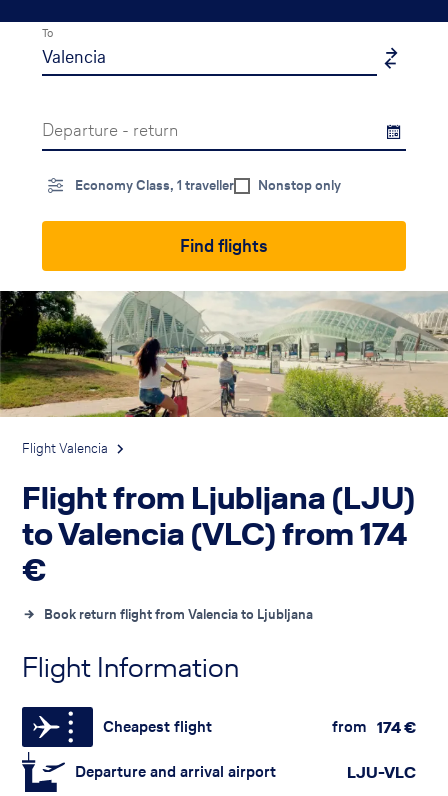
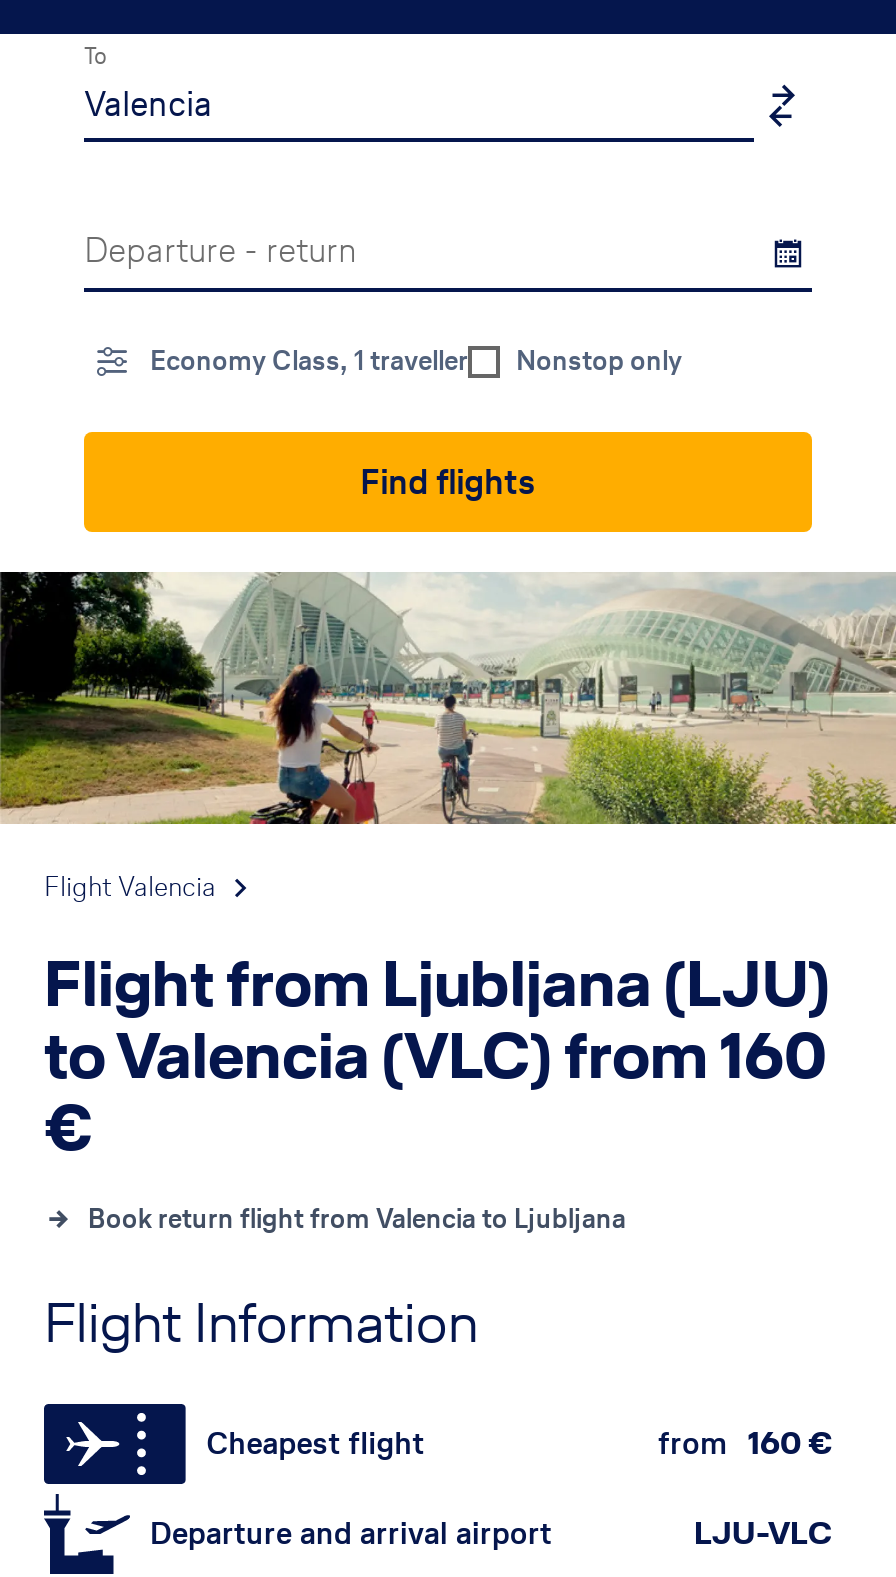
- to Valencia (VLC) from 174
+ to Valencia (VLC) from 160

- from 174 €
+ from 160 €
